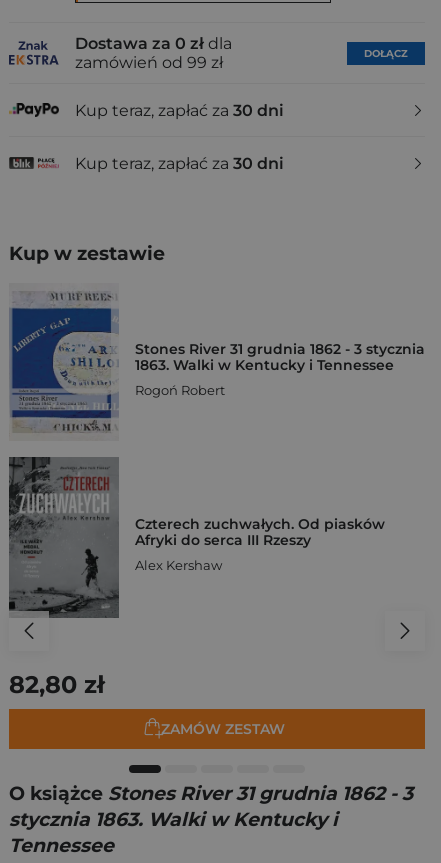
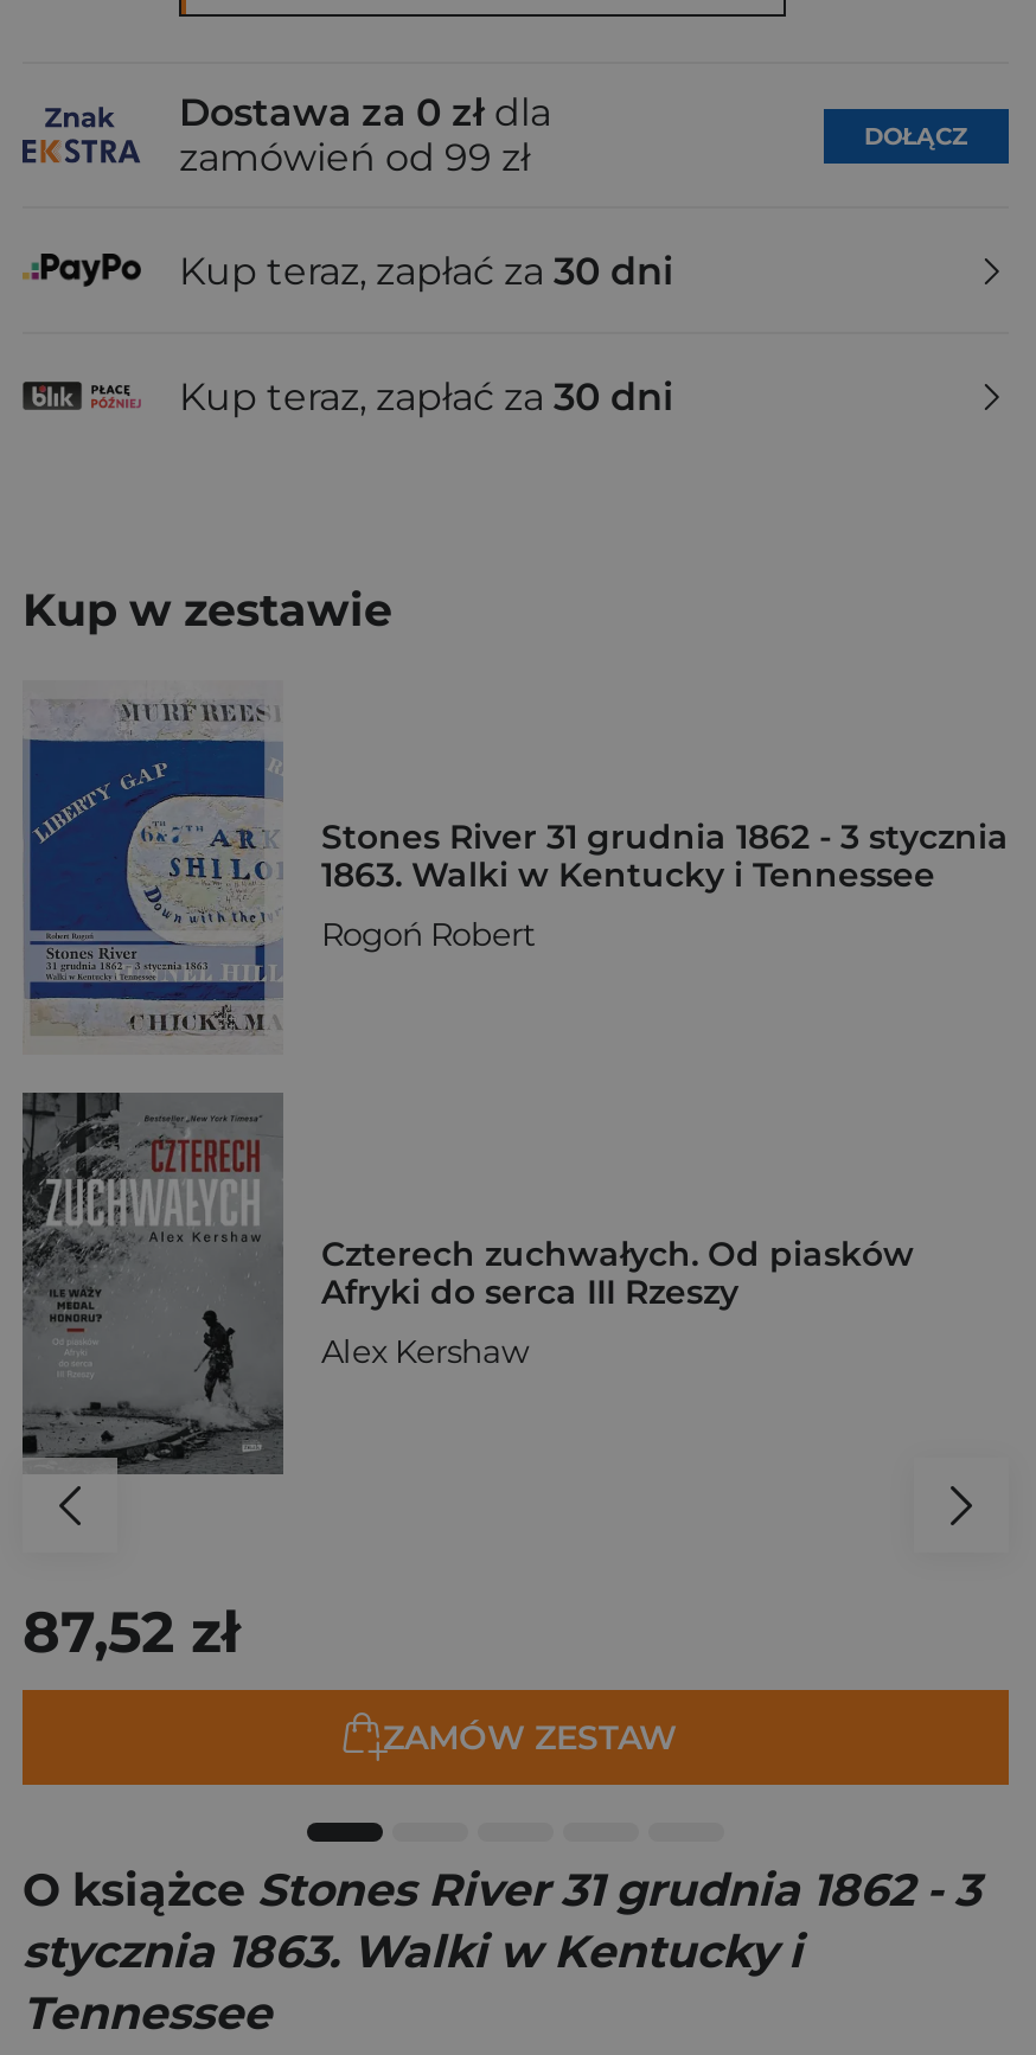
- 82,80 zł
+ 87,52 zł
